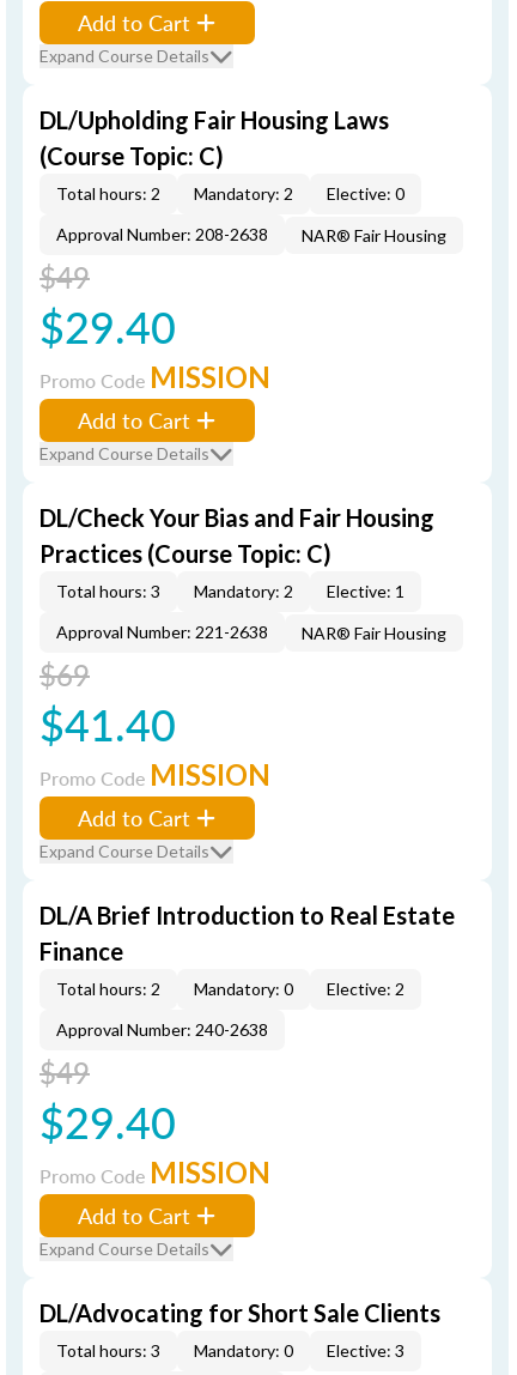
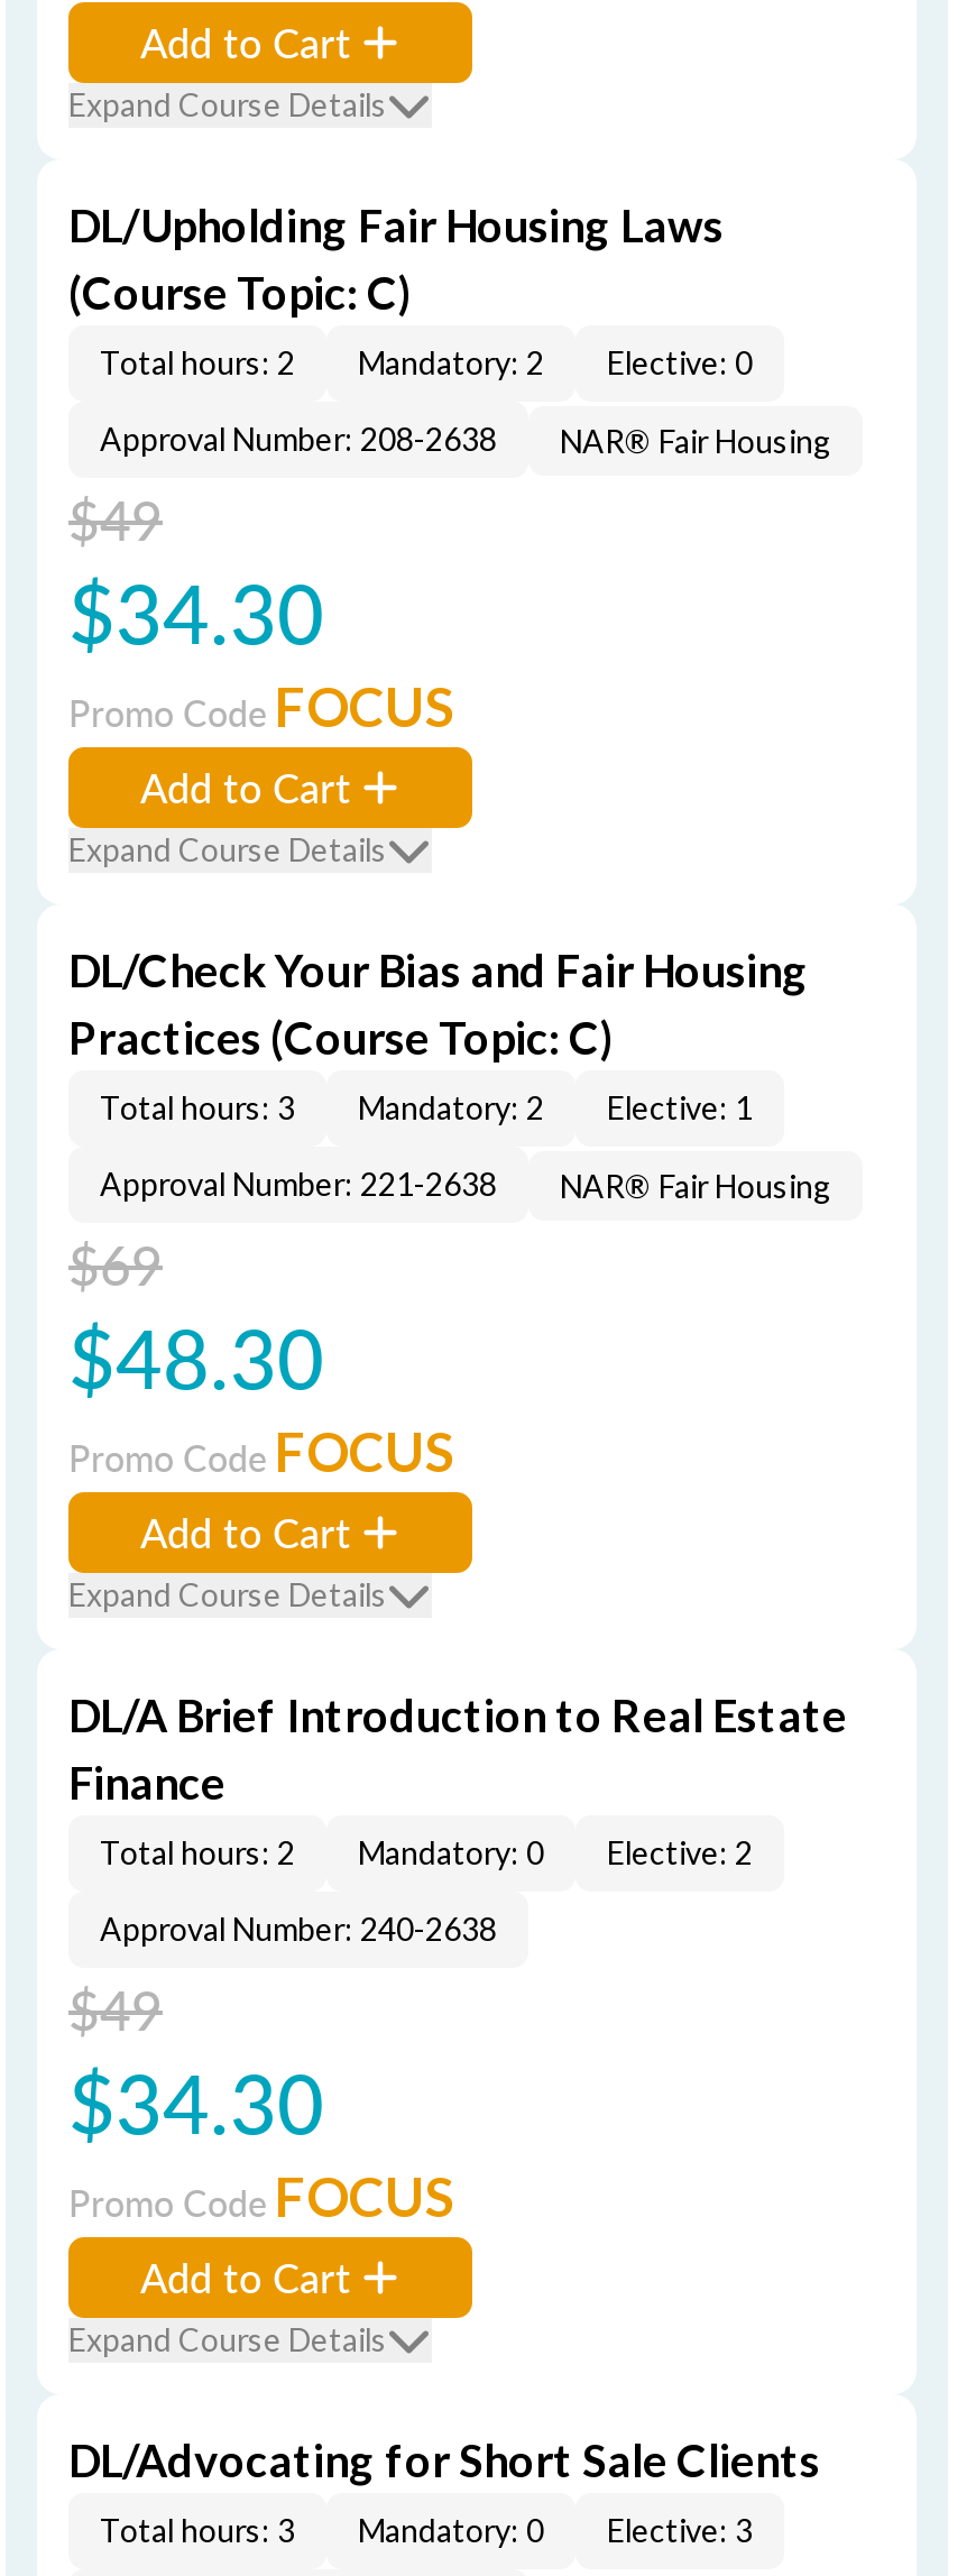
- $29.40
+ $34.30

- Promo Code MISSION
+ Promo Code FOCUS

- $41.40
+ $48.30

- Promo Code MISSION
+ Promo Code FOCUS

- $29.40
+ $34.30

- Promo Code MISSION
+ Promo Code FOCUS
